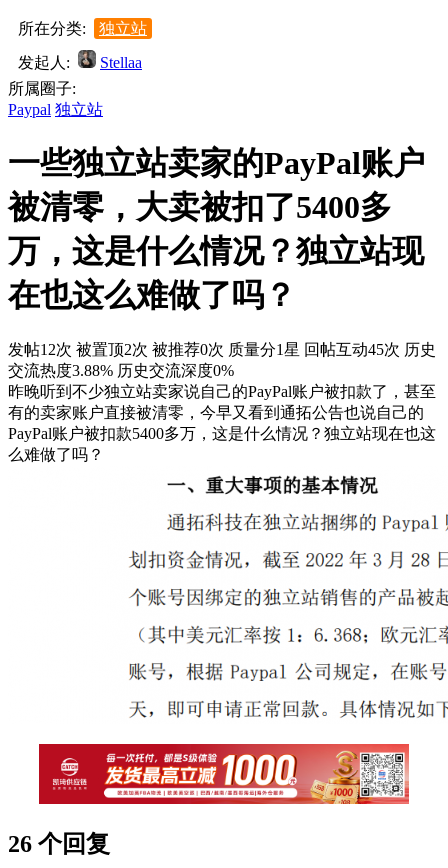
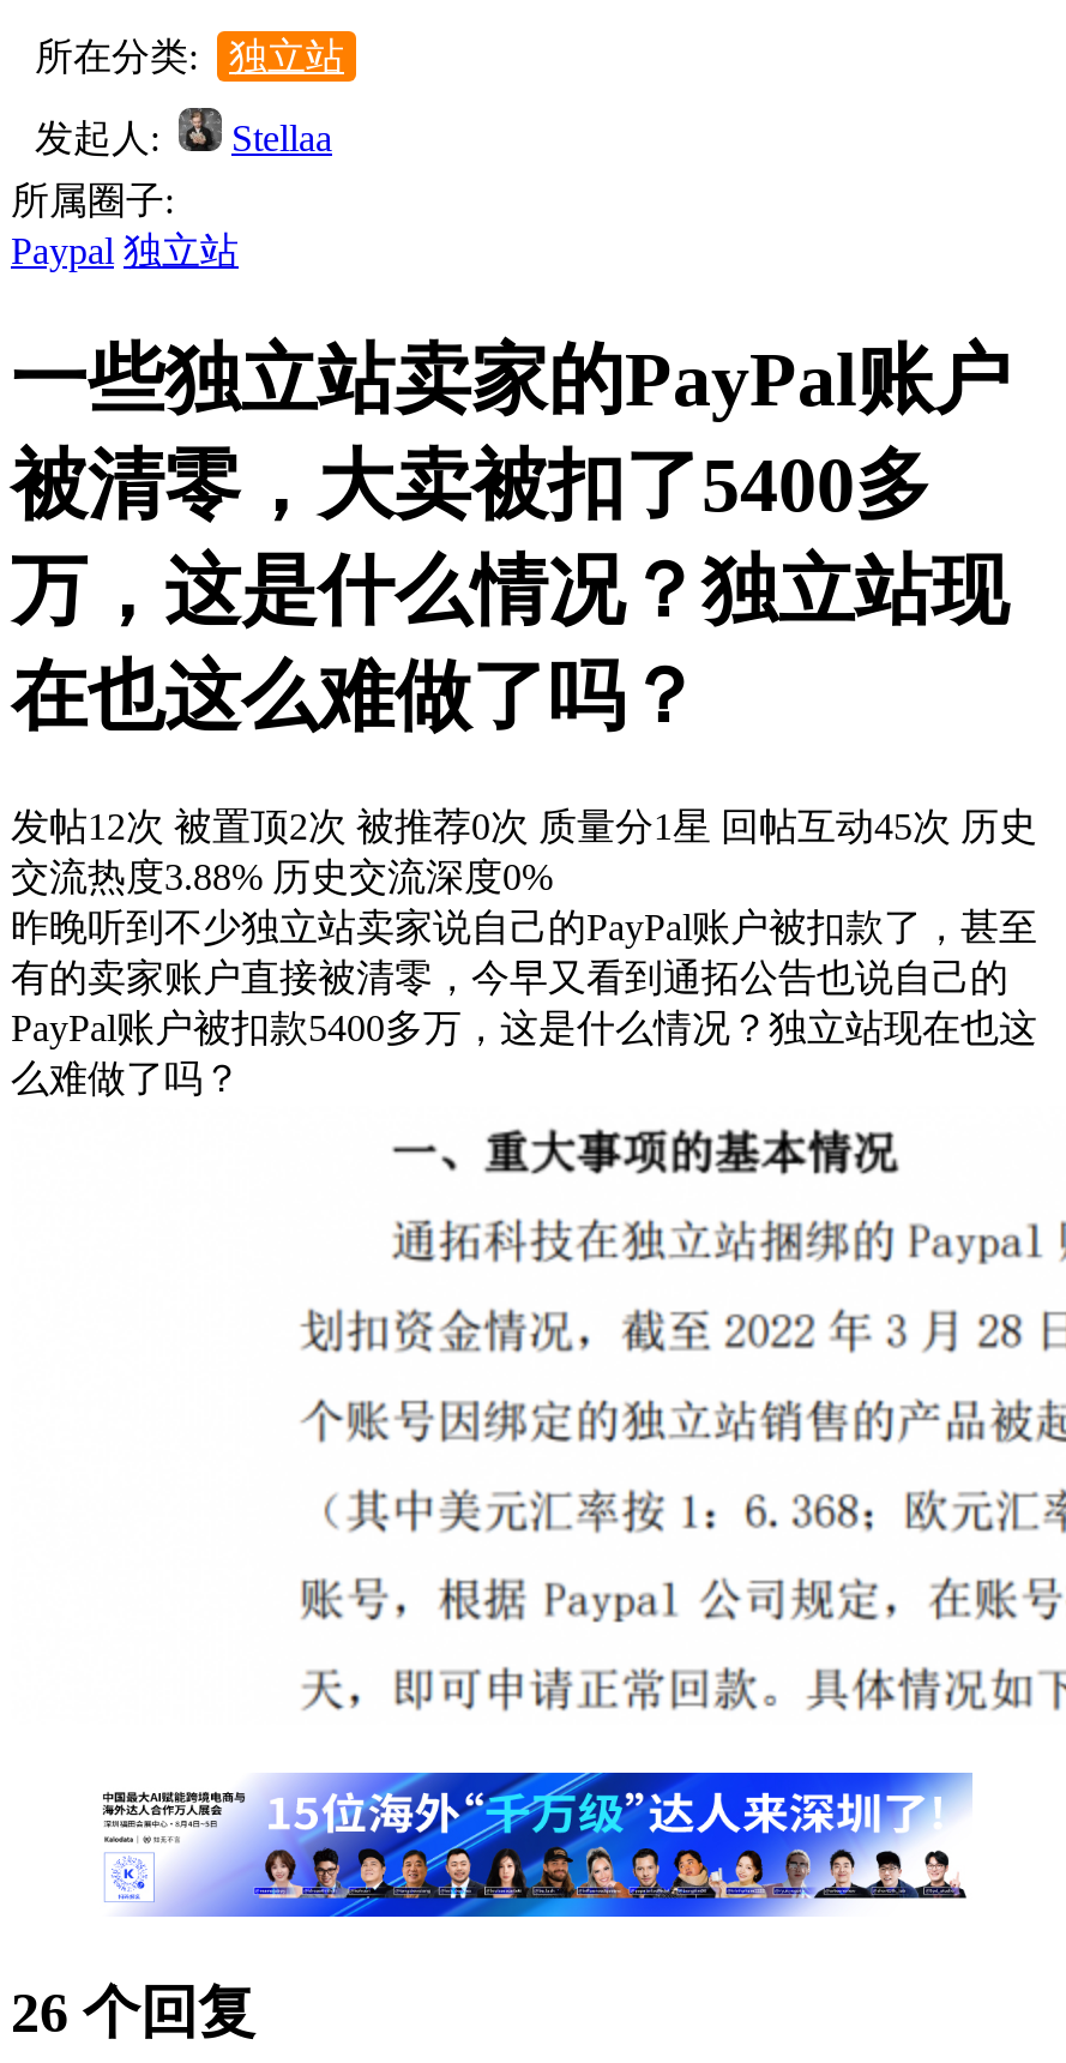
- [image]
+ [image]
